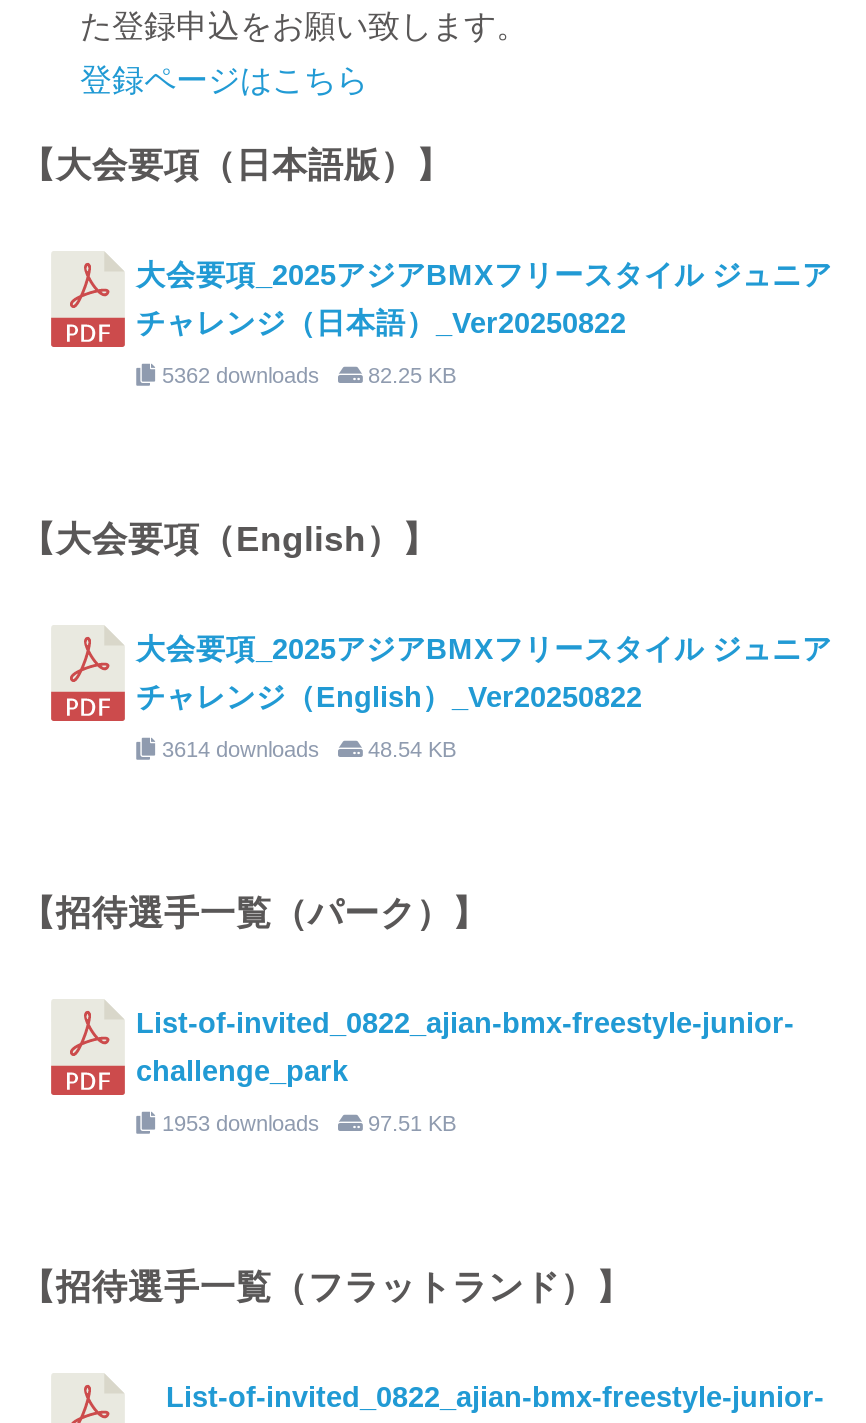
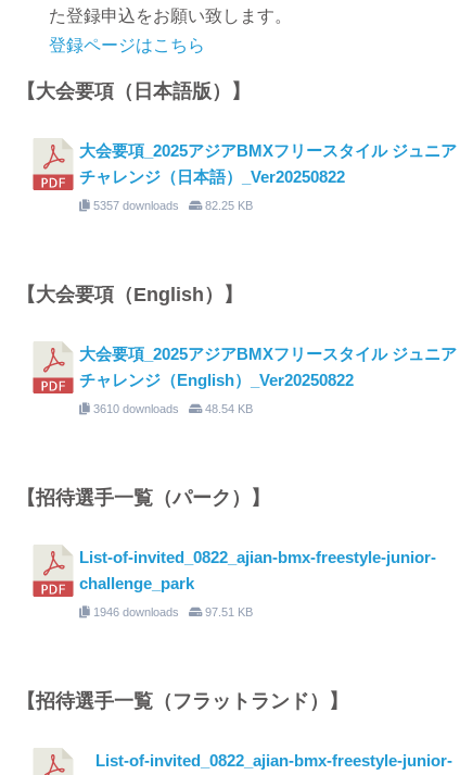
- 5362 downloads 82.25 KB
+ 5357 downloads 82.25 KB

- 3614 downloads 48.54 KB
+ 3610 downloads 48.54 KB

- 1953 downloads 97.51 KB
+ 1946 downloads 97.51 KB
